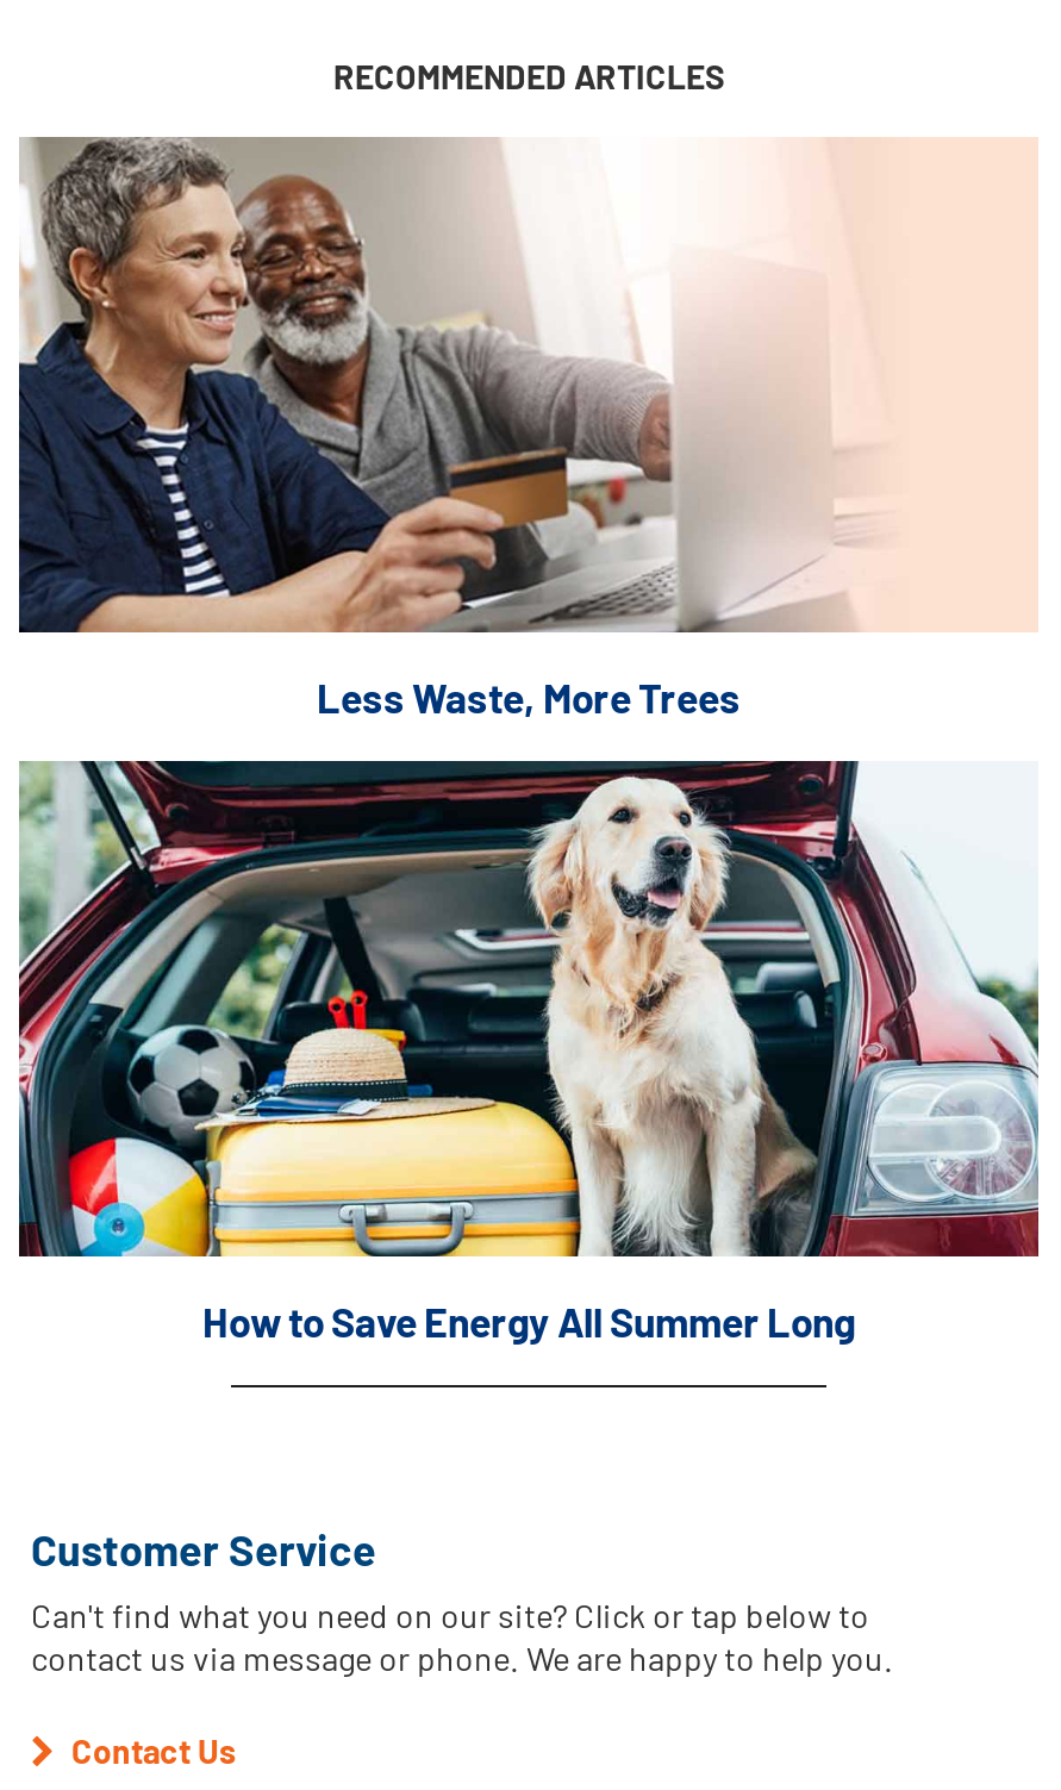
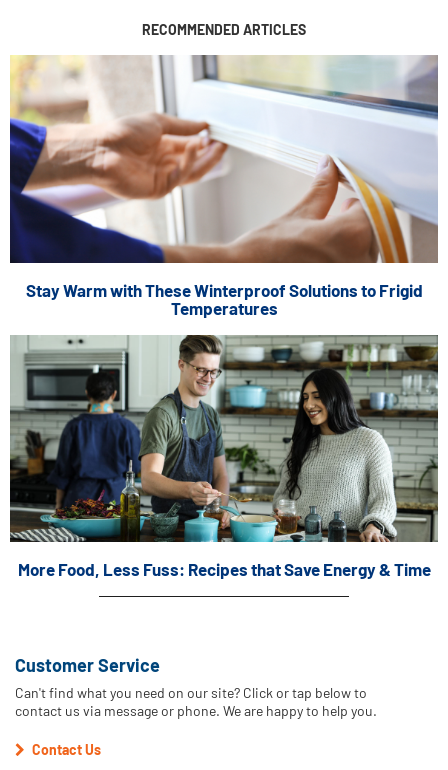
- [image]
- Less Waste, More Trees
+ [image]
+ Stay Warm with These Winterproof Solutions to Frigid
+ Temperatures

- [image]
- How to Save Energy All Summer Long
+ [image]
+ More Food, Less Fuss: Recipes that Save Energy & Time
